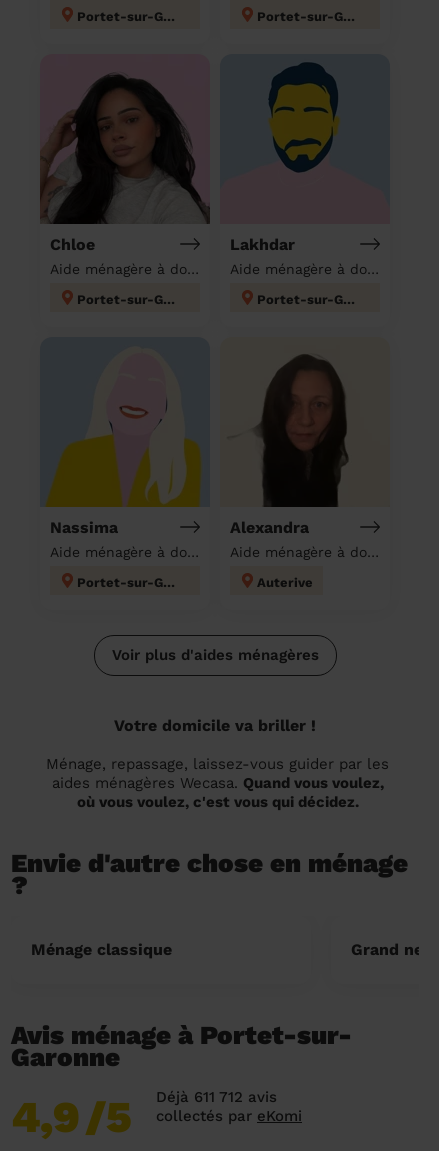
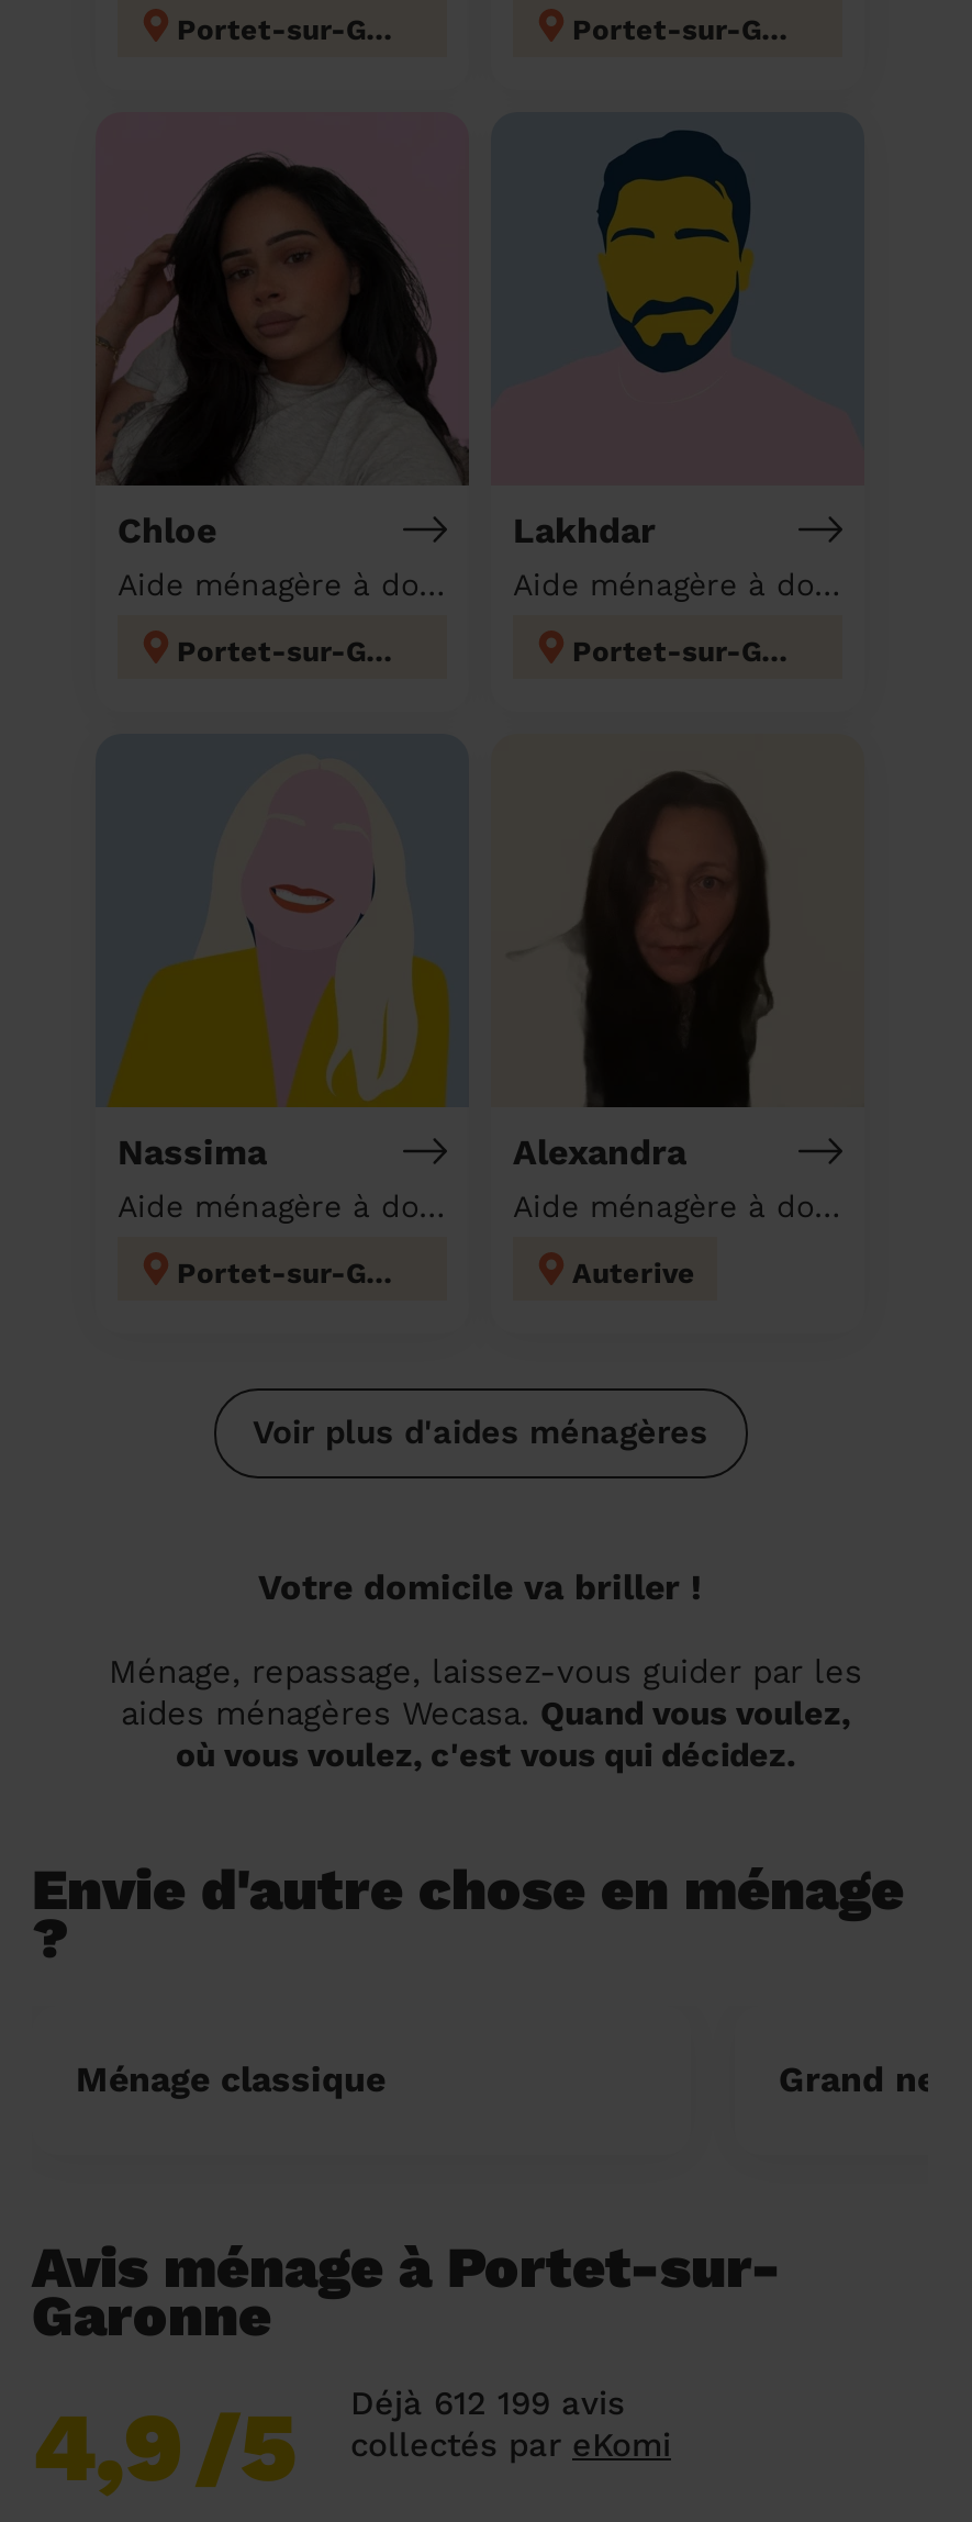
- Déjà 611 712 avis
+ Déjà 612 199 avis
